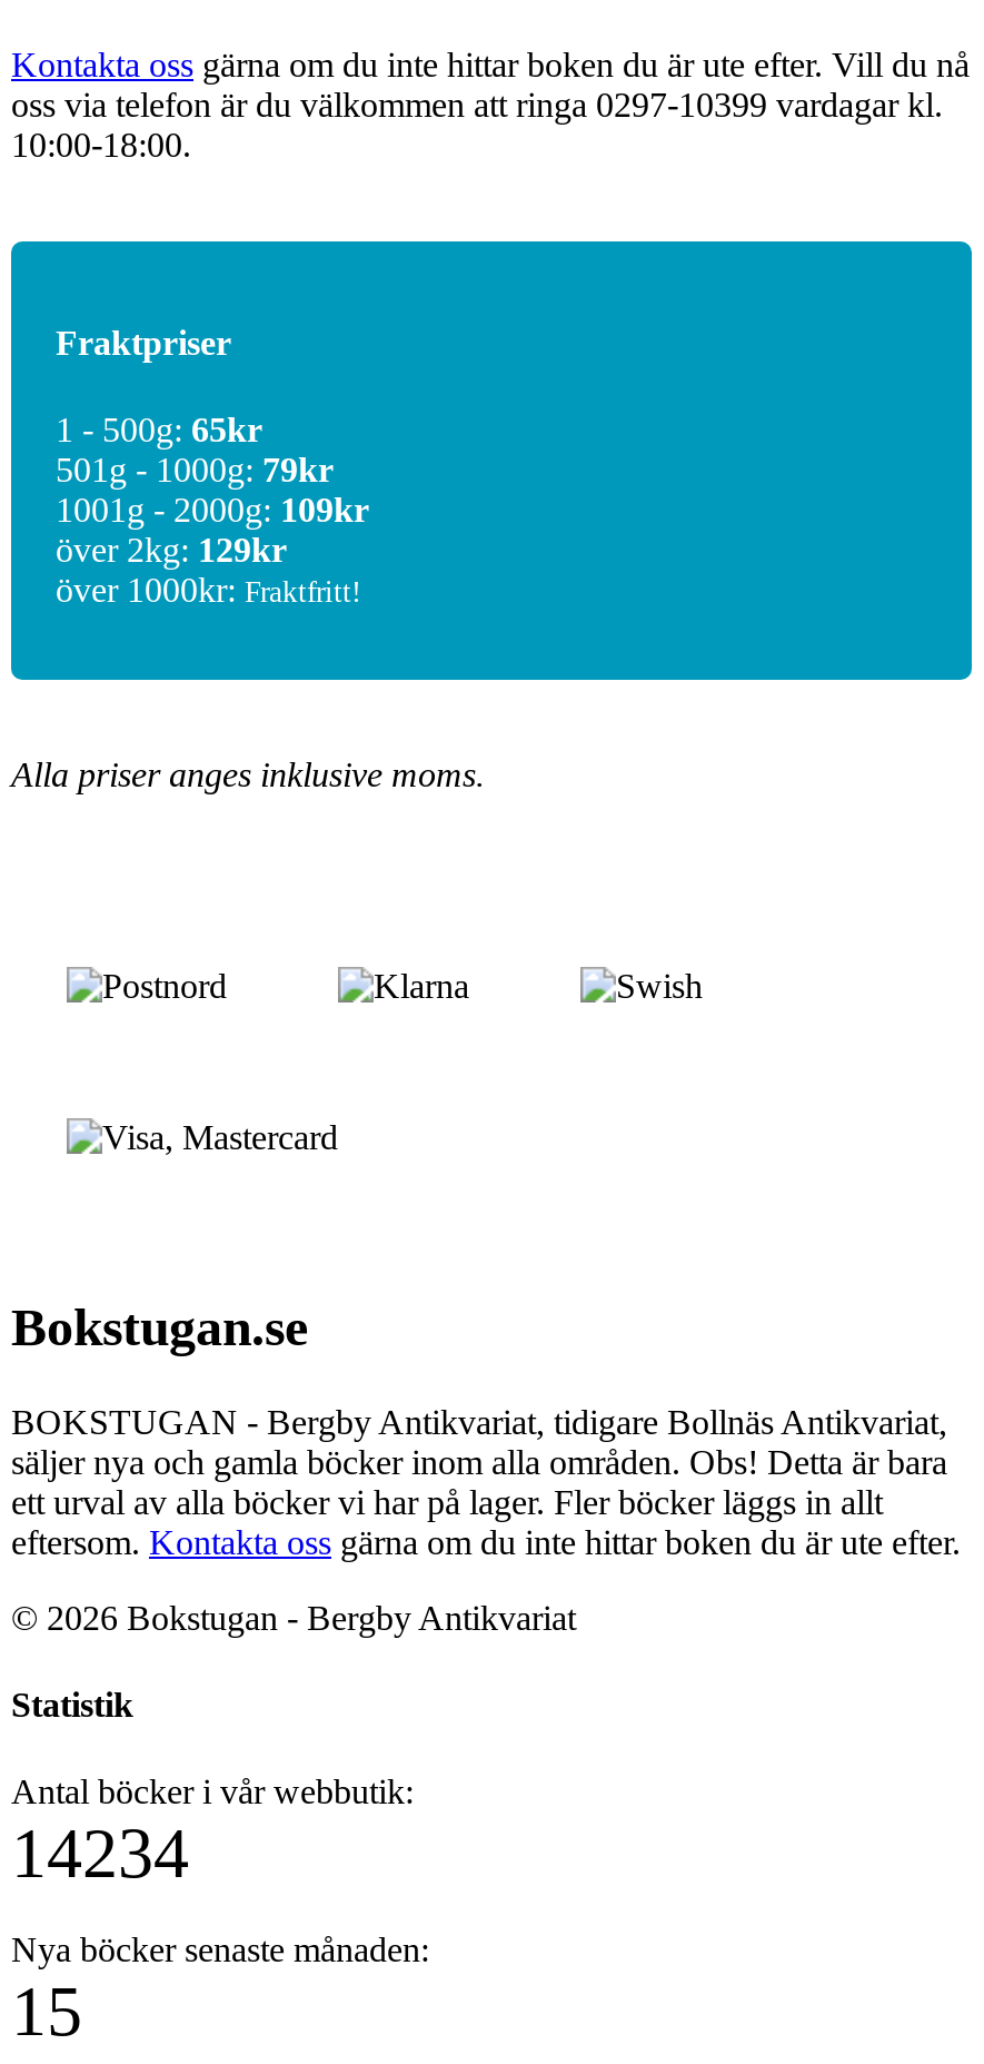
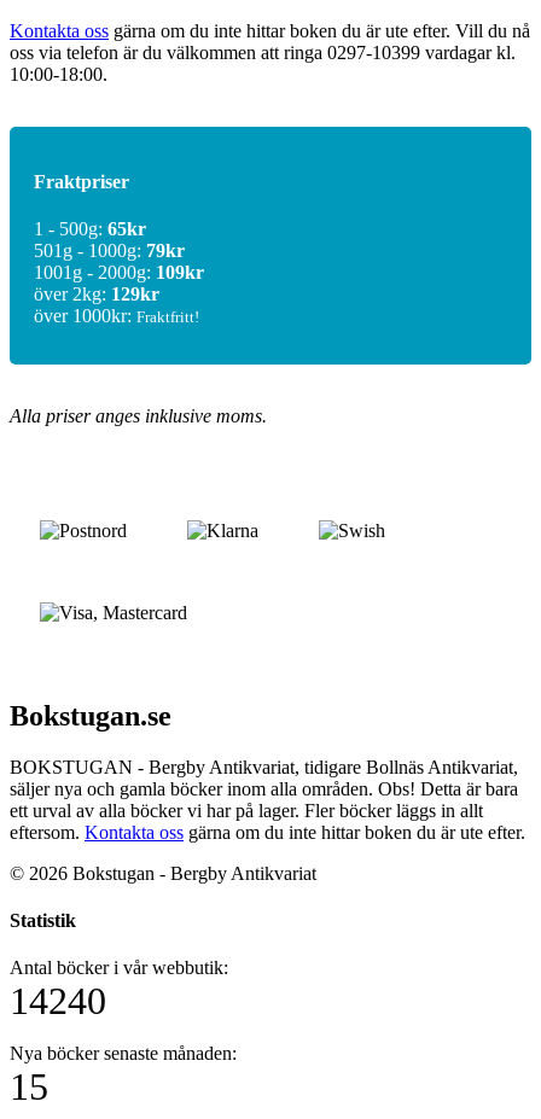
- 14234
+ 14240
